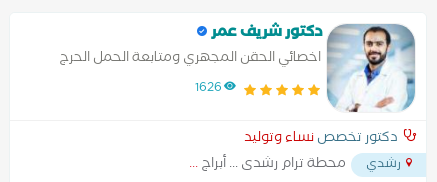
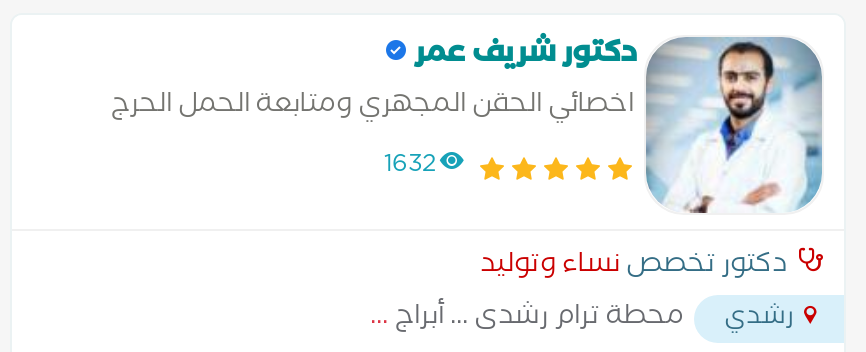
- 1626
+ 1632
